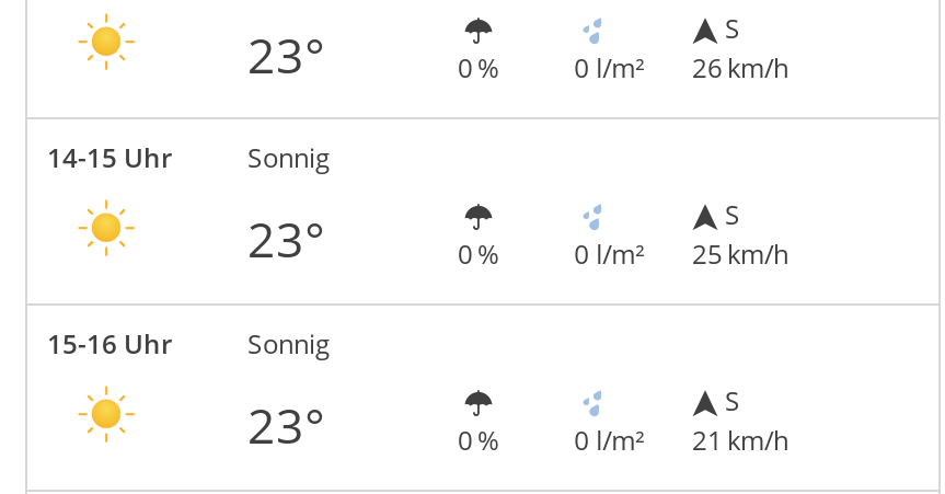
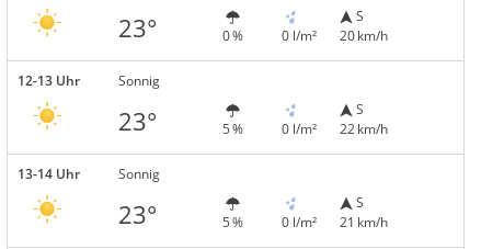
- 26 km/h
+ 20 km/h

- 14-15 Uhr
+ 12-13 Uhr

- 0 %
+ 5 %

- 0 l/m² 25 km/h
+ 0 l/m² 22 km/h

- 15-16 Uhr
+ 13-14 Uhr

- 0 %
+ 5 %
